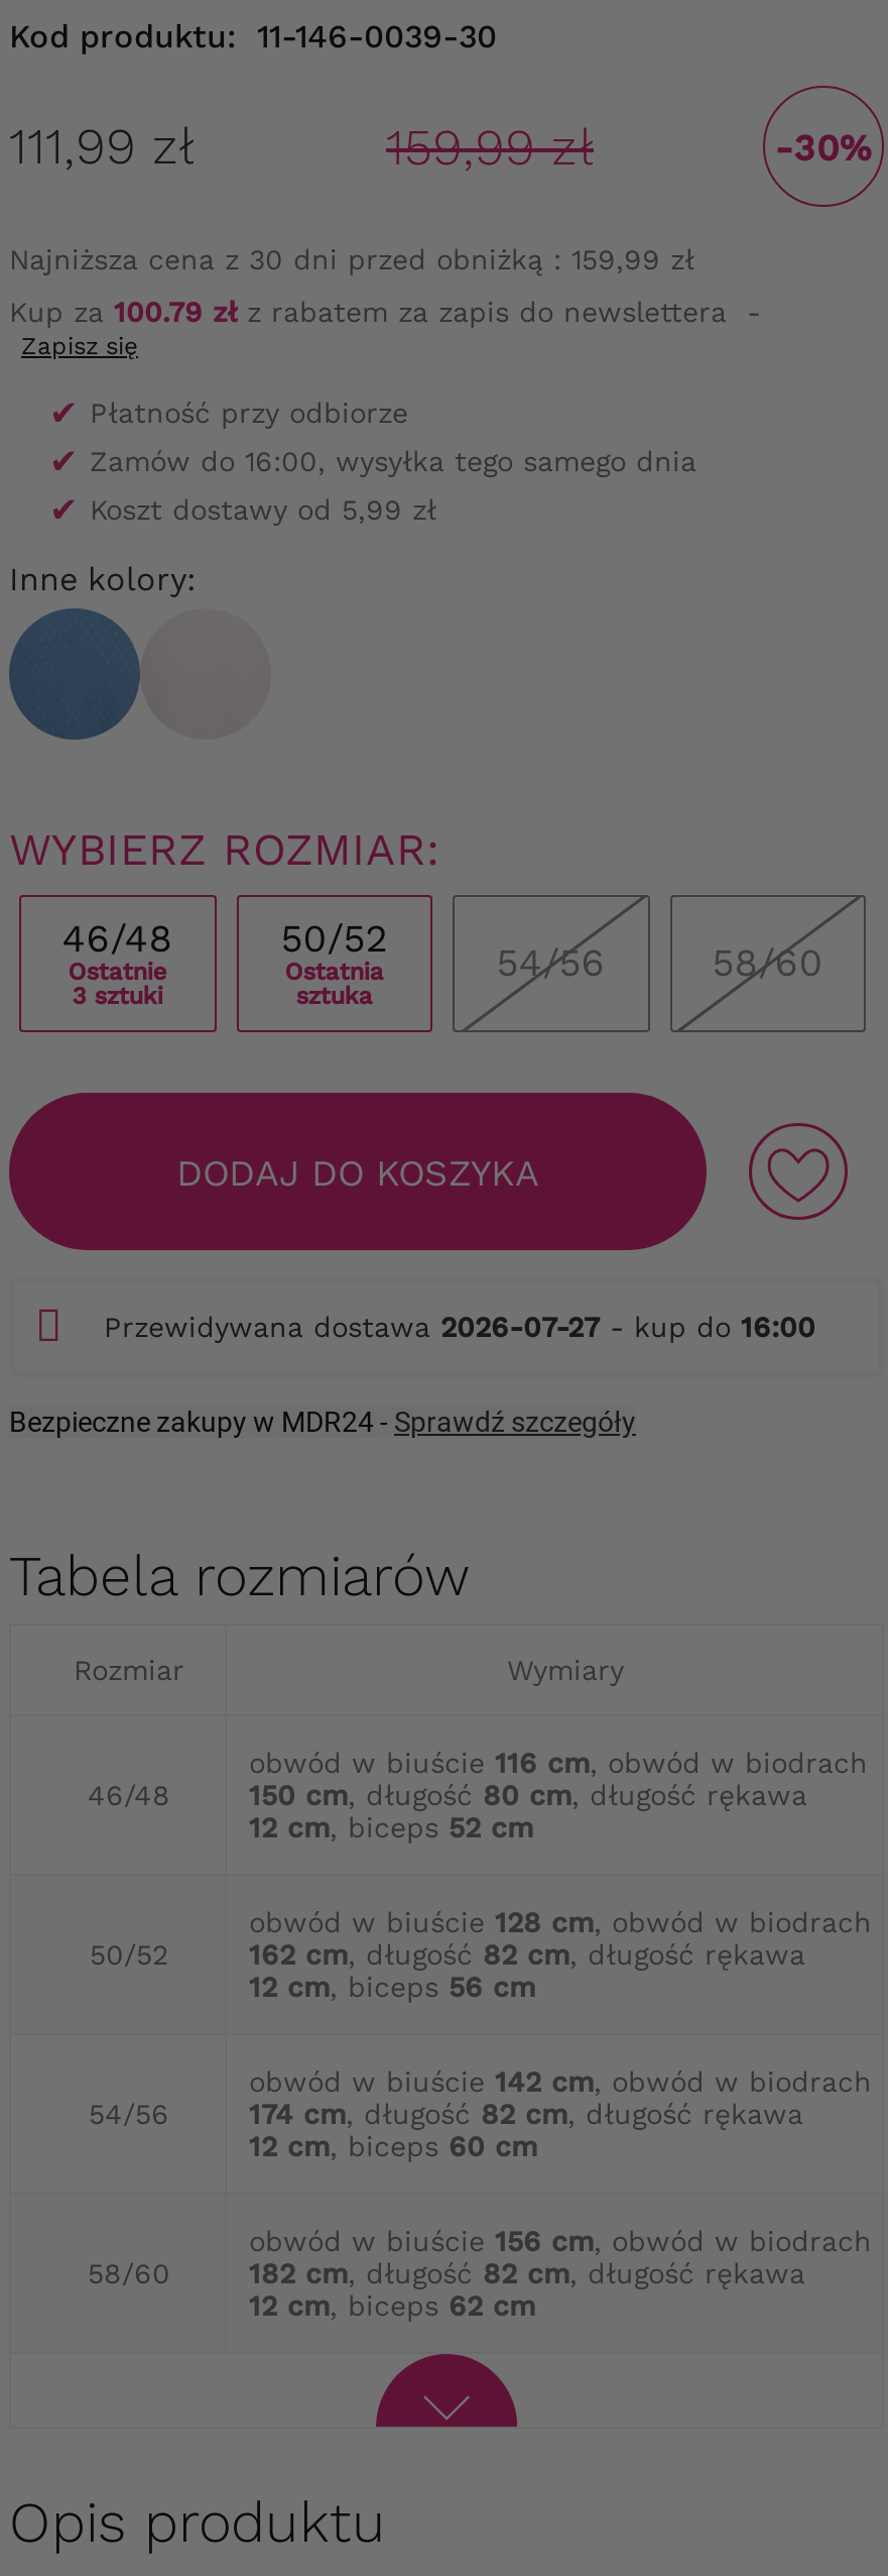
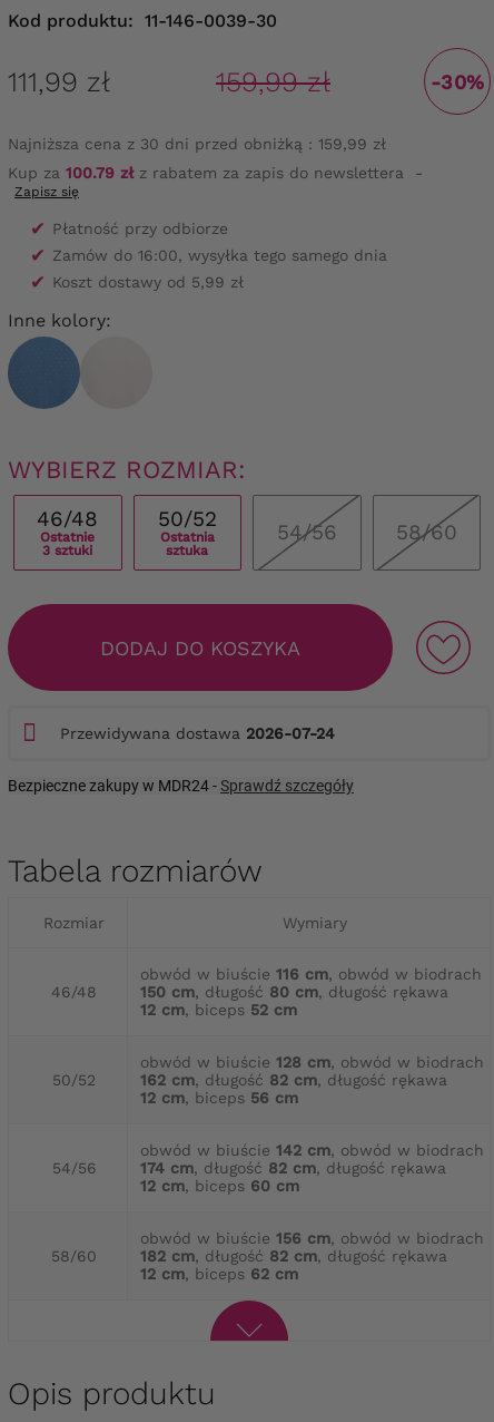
- Przewidywana dostawa 2026-07-27 - kup do 16:00
+ Przewidywana dostawa 2026-07-24
